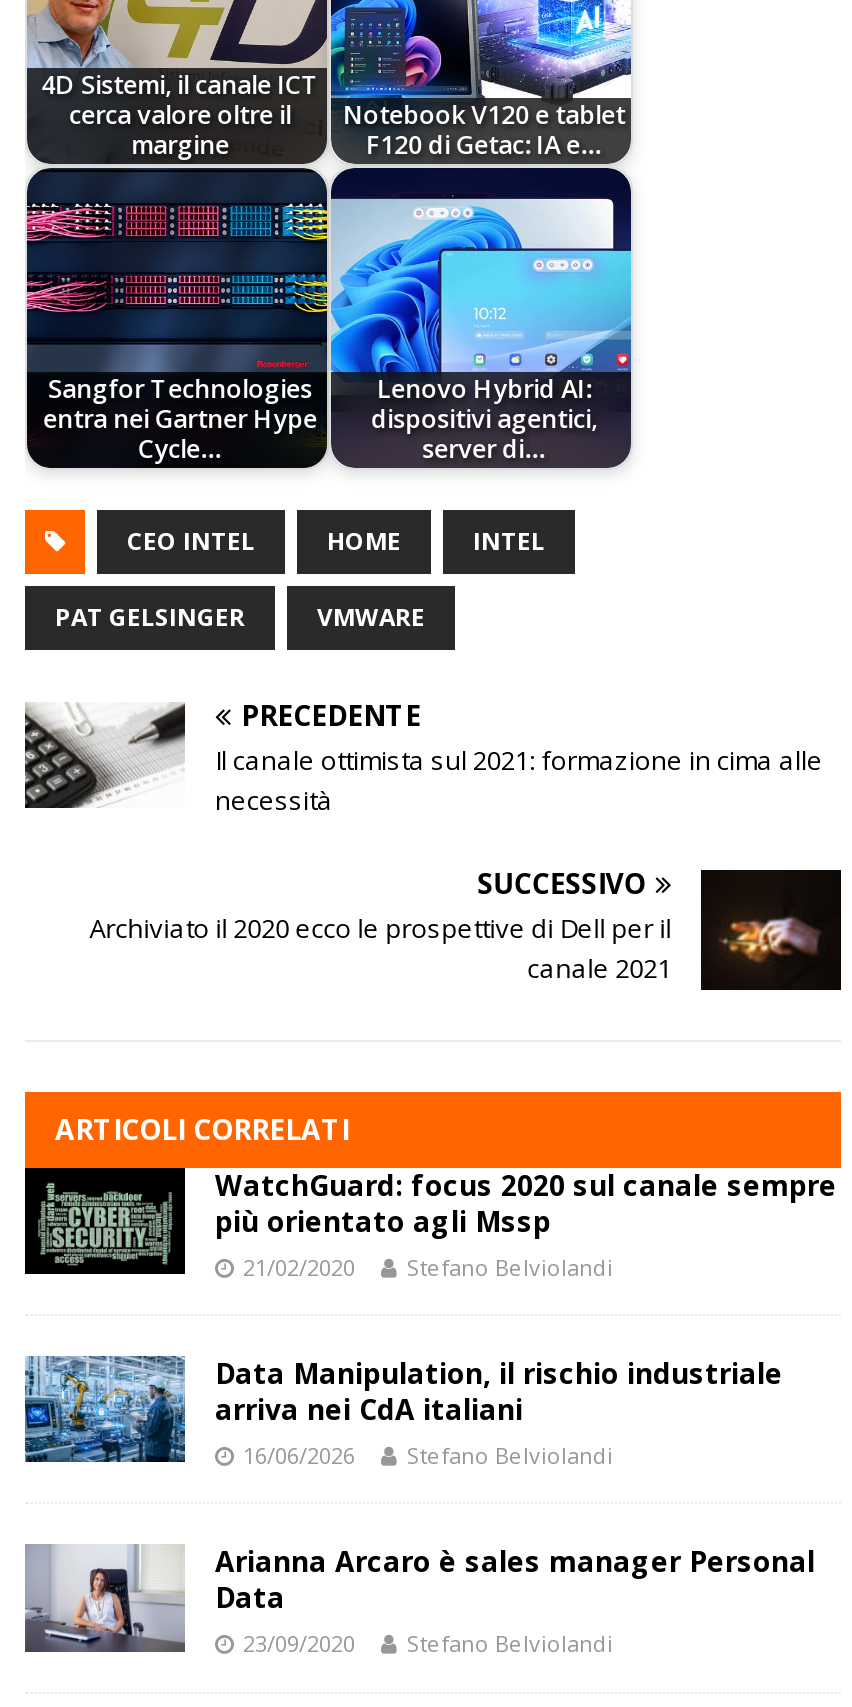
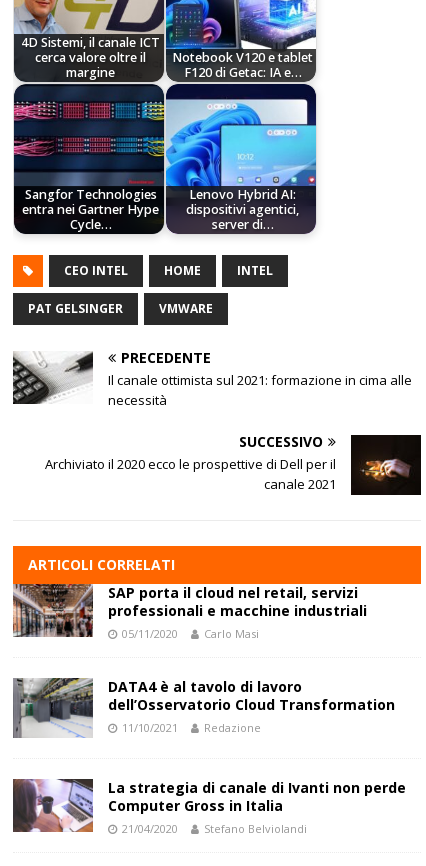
- [image]
- WatchGuard: focus 2020 sul canale sempre
- più orientato agli Mssp
- 21/02/2020
- Stefano Belviolandi
+ [image]
+ SAP porta il cloud nel retail, servizi
+ professionali e macchine industriali
+ 05/11/2020
+ Carlo Masi

- [image]
- Data Manipulation, il rischio industriale
- arriva nei CdA italiani
- 16/06/2026
- Stefano Belviolandi
+ [image]
+ DATA4 è al tavolo di lavoro
+ dell’Osservatorio Cloud Transformation
+ 11/10/2021
+ Redazione

- [image]
- Arianna Arcaro è sales manager Personal
- Data
- 23/09/2020
+ [image]
+ La strategia di canale di Ivanti non perde
+ Computer Gross in Italia
+ 21/04/2020
